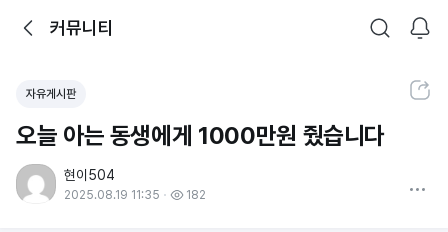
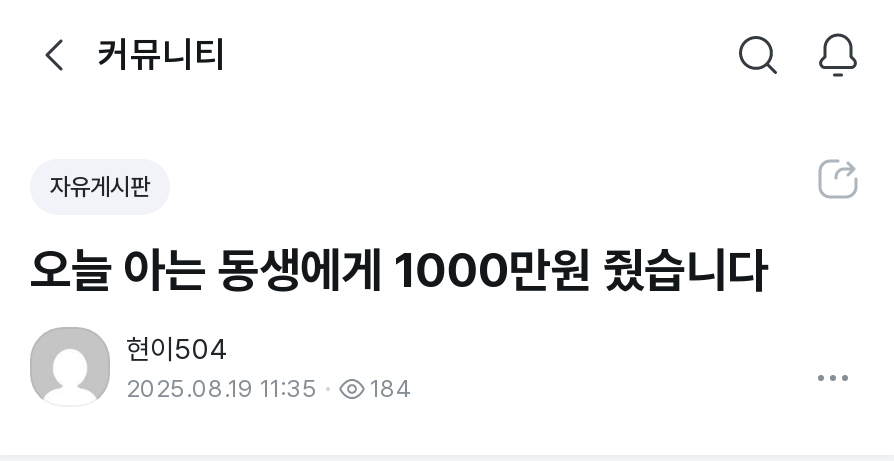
- 2025.08.19 11:35 182
+ 2025.08.19 11:35 184
